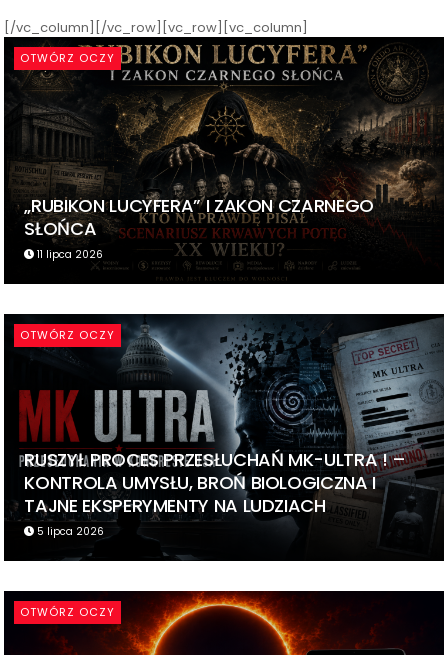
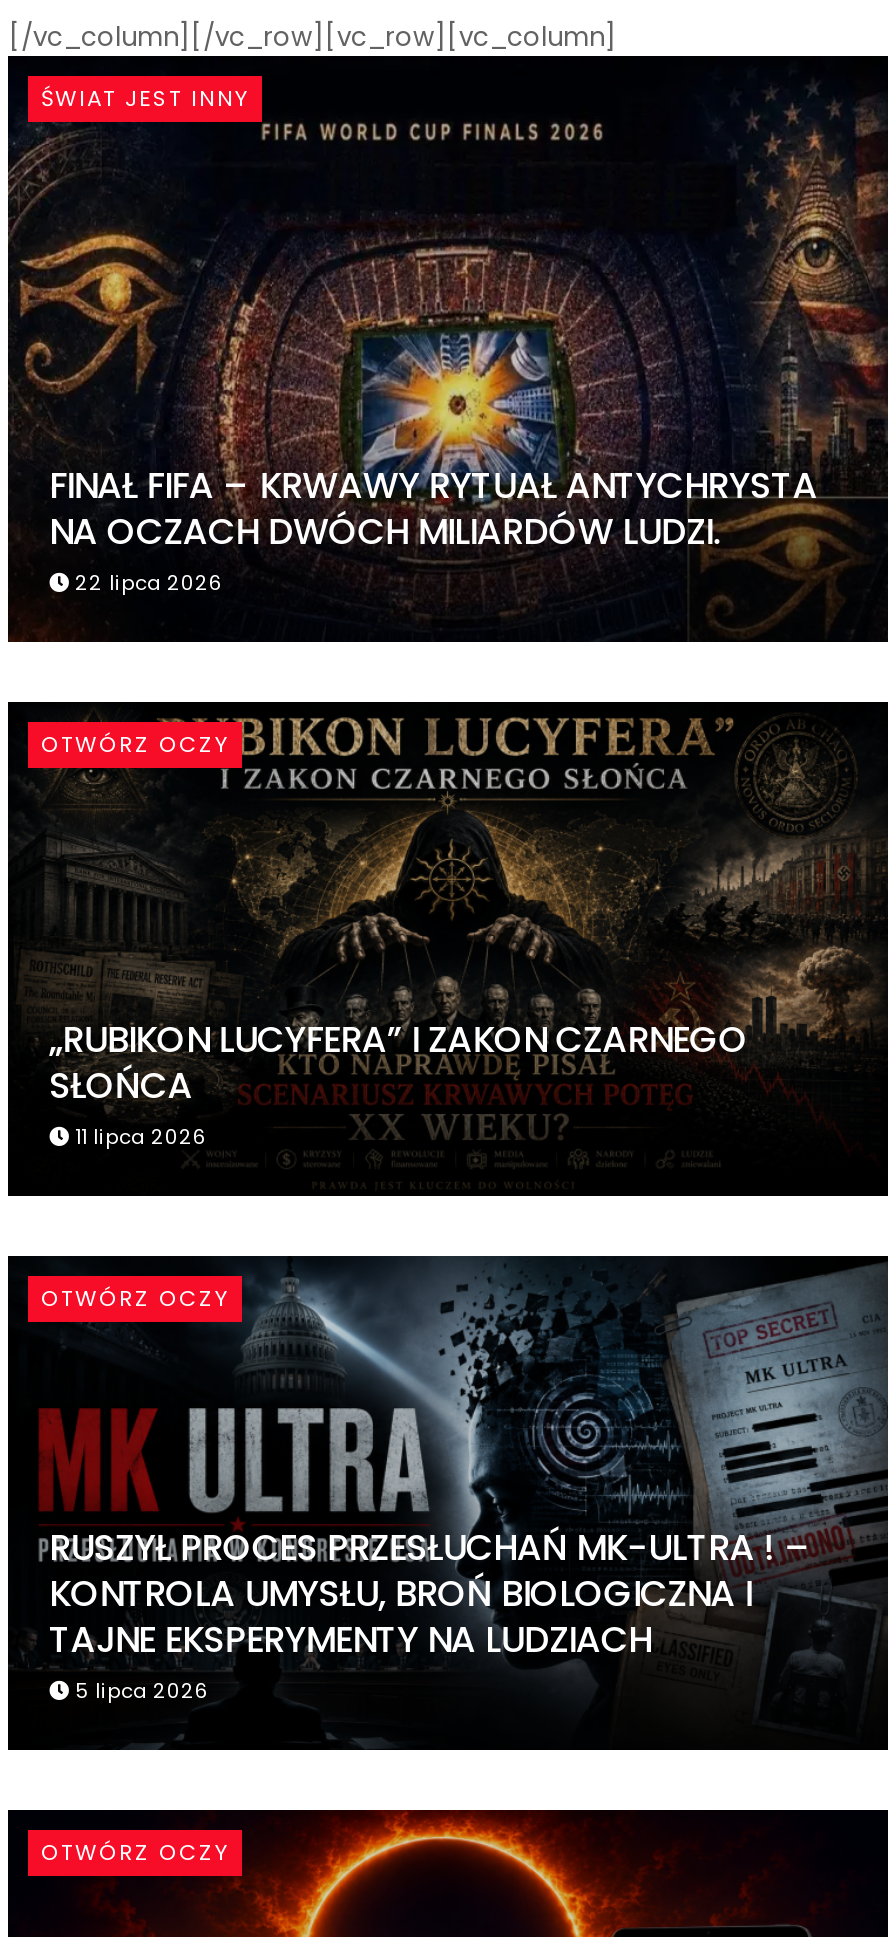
+ [image]
+ ŚWIAT JEST INNY

+ FINAŁ FIFA – KRWAWY RYTUAŁ ANTYCHRYSTA
+ NA OCZACH DWÓCH MILIARDÓW LUDZI.
+ 22 lipca 2026
